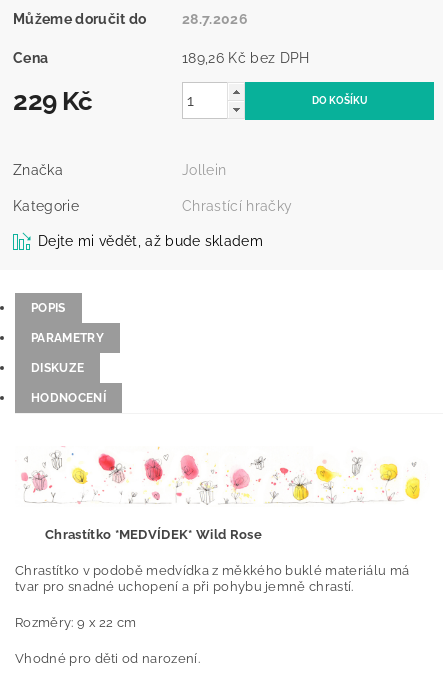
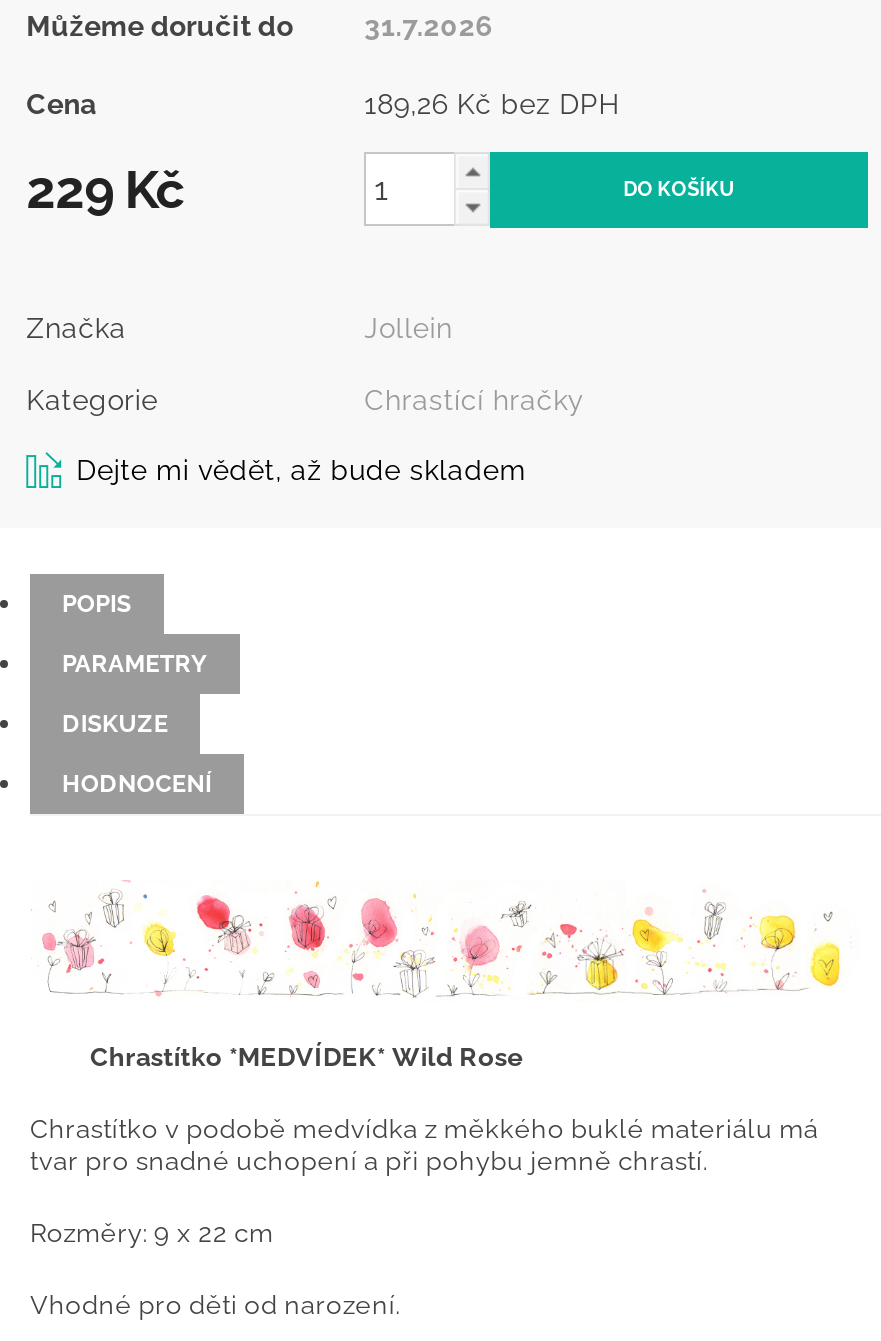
- 28.7.2026
+ 31.7.2026
